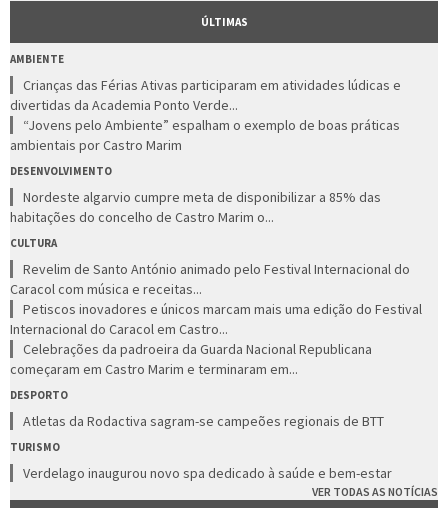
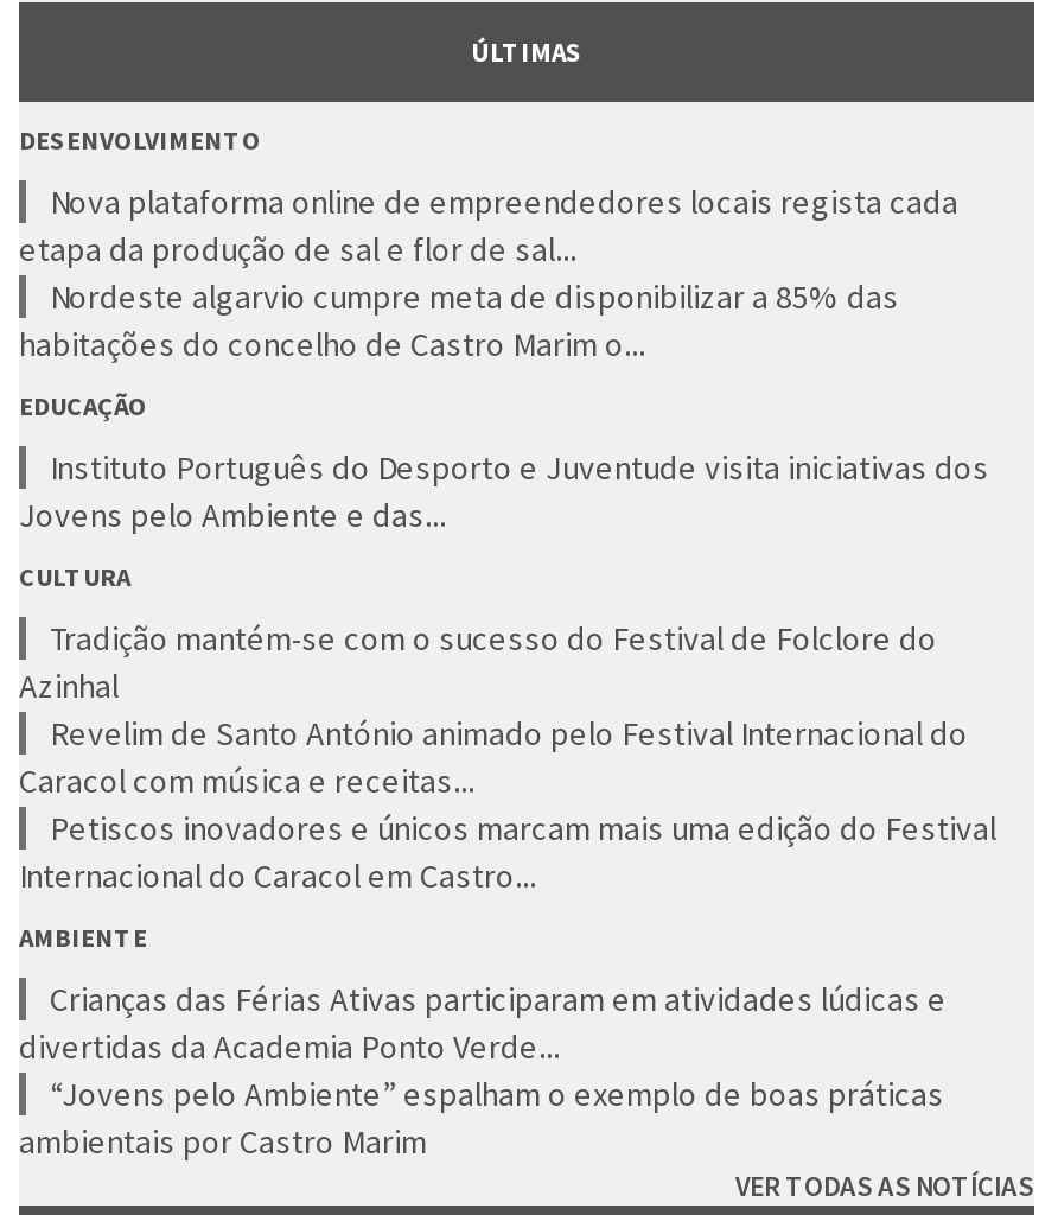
+ Nova plataforma online de empreendedores locais regista cada
+ etapa da produção de sal e flor de sal...
+ EDUCAÇÃO
+ Instituto Português do Desporto e Juventude visita iniciativas dos
+ Jovens pelo Ambiente e das...
+ Tradição mantém-se com o sucesso do Festival de Folclore do
+ Azinhal

moved down: AMBIENTE | Crianças das Férias Ativas participaram em atividades lúdicas e | divertidas da Academia Ponto Verde... | “Jovens pelo Ambiente” espalham o exemplo de boas práticas | ambientais por Castro Marim

moved up: DESENVOLVIMENTO | Nordeste algarvio cumpre meta de disponibilizar a 85% das | habitações do concelho de Castro Marim o... | CULTURA | Revelim de Santo António animado pelo Festival Internacional do | Caracol com música e receitas... | Petiscos inovadores e únicos marcam mais uma edição do Festival | Internacional do Caracol em Castro...

- Celebrações da padroeira da Guarda Nacional Republicana
- começaram em Castro Marim e terminaram em...
- DESPORTO
- Atletas da Rodactiva sagram-se campeões regionais de BTT
- TURISMO
- Verdelago inaugurou novo spa dedicado à saúde e bem-estar
